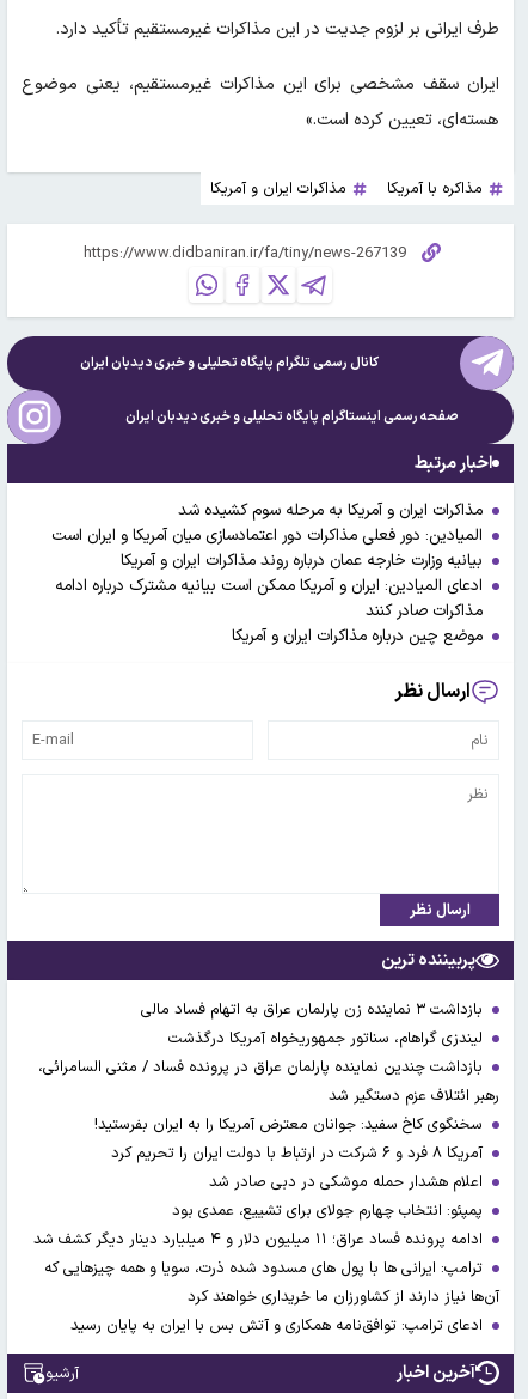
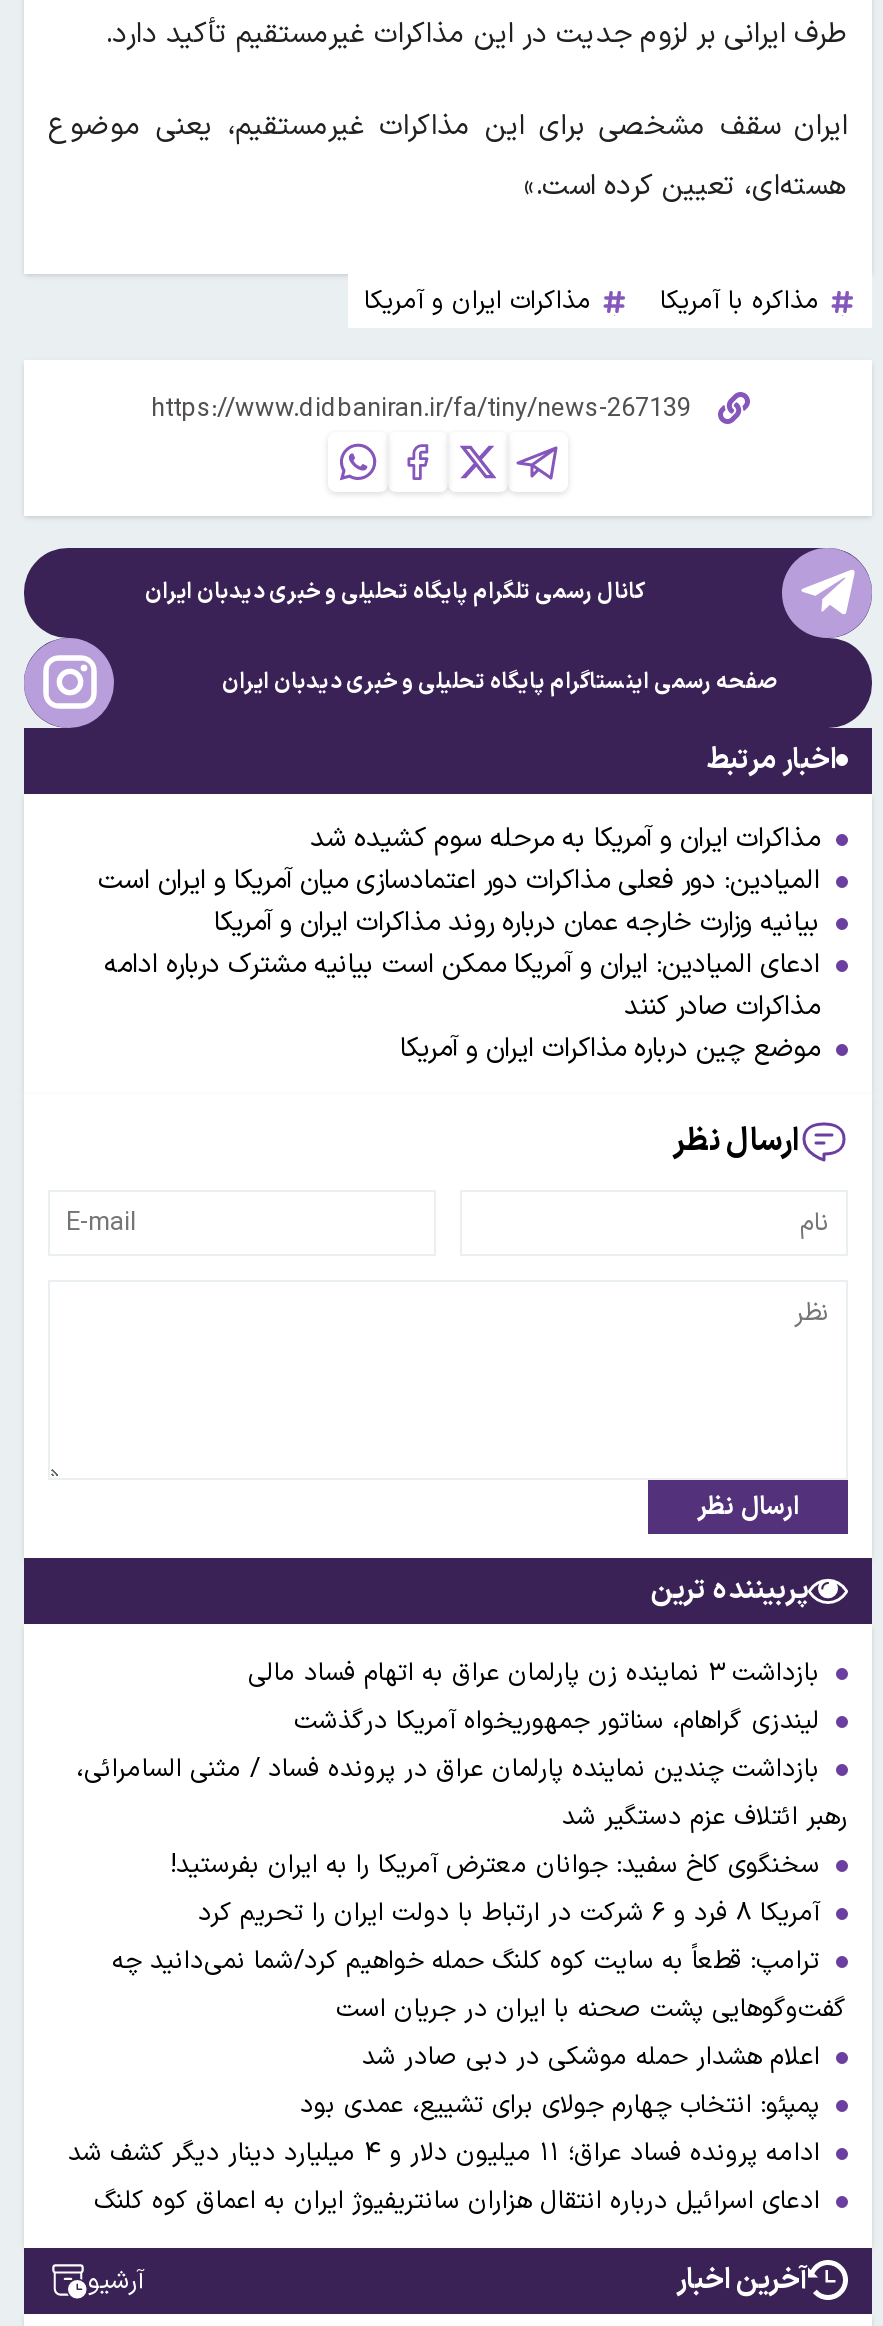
+ ترامپ: قطعاً به سایت کوه کلنگ حمله خواهیم کرد/شما نمی‌دانید چه
+ گفت‌وگوهایی پشت صحنه با ایران در جریان است

moved down: اعلام هشدار حمله موشکی در دبی صادر شد | پمپئو: انتخاب چهارم جولای برای تشییع، عمدی بود

- ترامپ: ایرانی ها با پول های مسدود شده ذرت، سویا و همه چیزهایی که
- آن‌ها نیاز دارند از کشاورزان ما خریداری خواهند کرد
- ادعای ترامپ: توافق‌نامه همکاری و آتش بس با ایران به پایان رسید
+ ادعای اسرائیل درباره انتقال هزاران سانتریفیوژ ایران به اعماق کوه کلنگ
